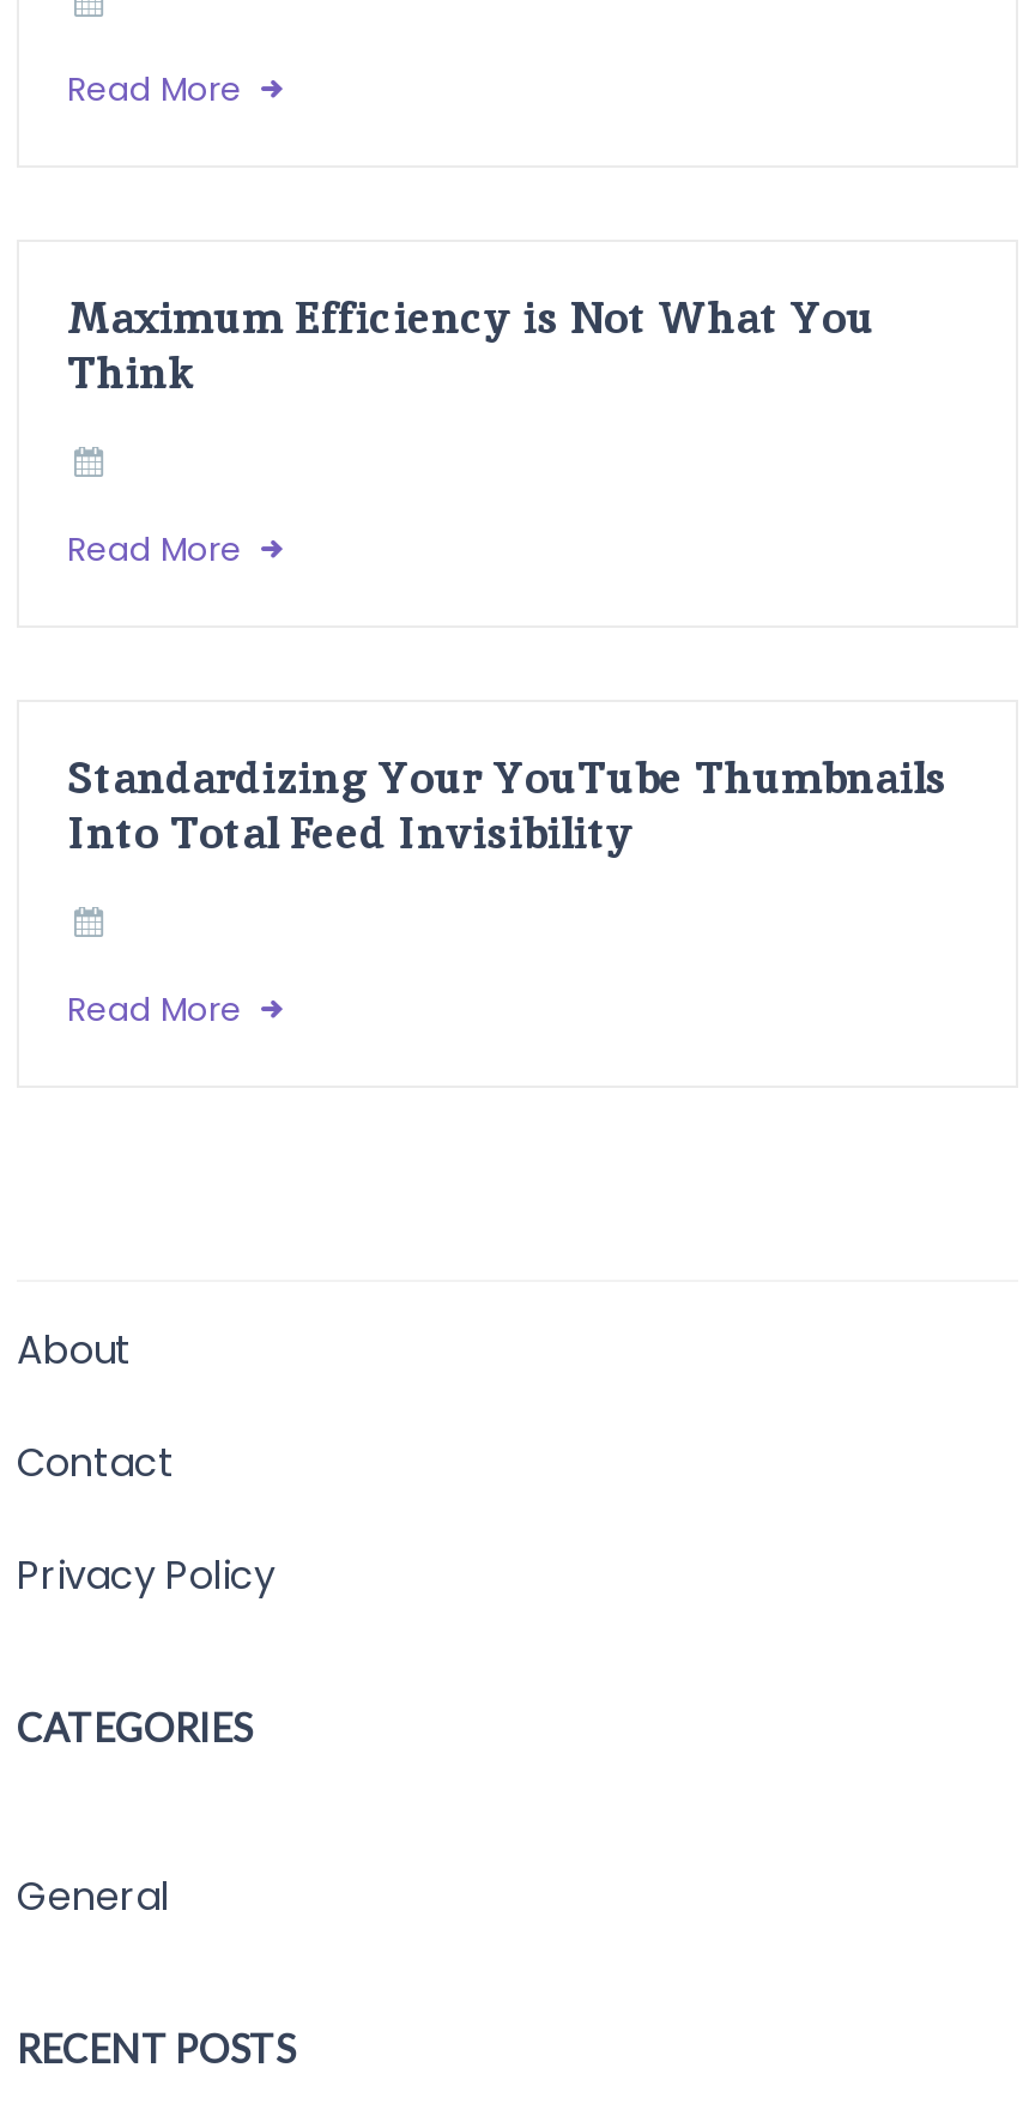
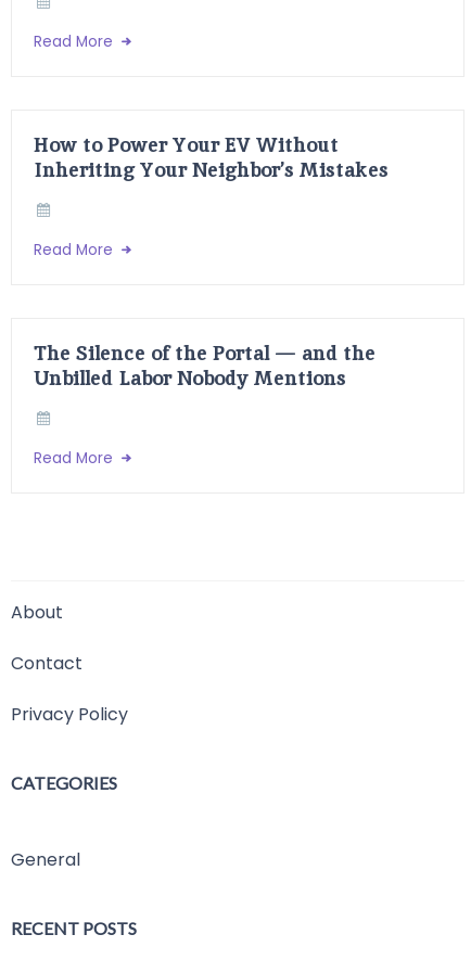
- Maximum Efficiency is Not What You
- Think
+ How to Power Your EV Without
+ Inheriting Your Neighbor’s Mistakes

- Standardizing Your YouTube Thumbnails
- Into Total Feed Invisibility
+ The Silence of the Portal — and the
+ Unbilled Labor Nobody Mentions
